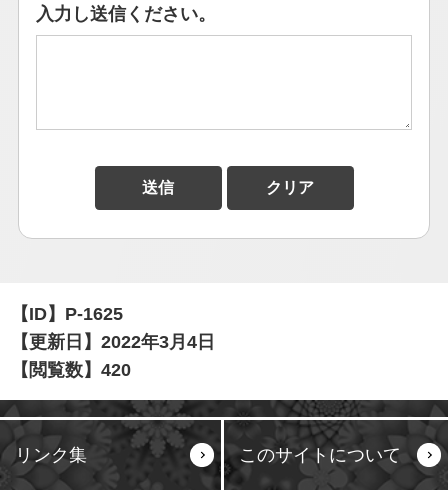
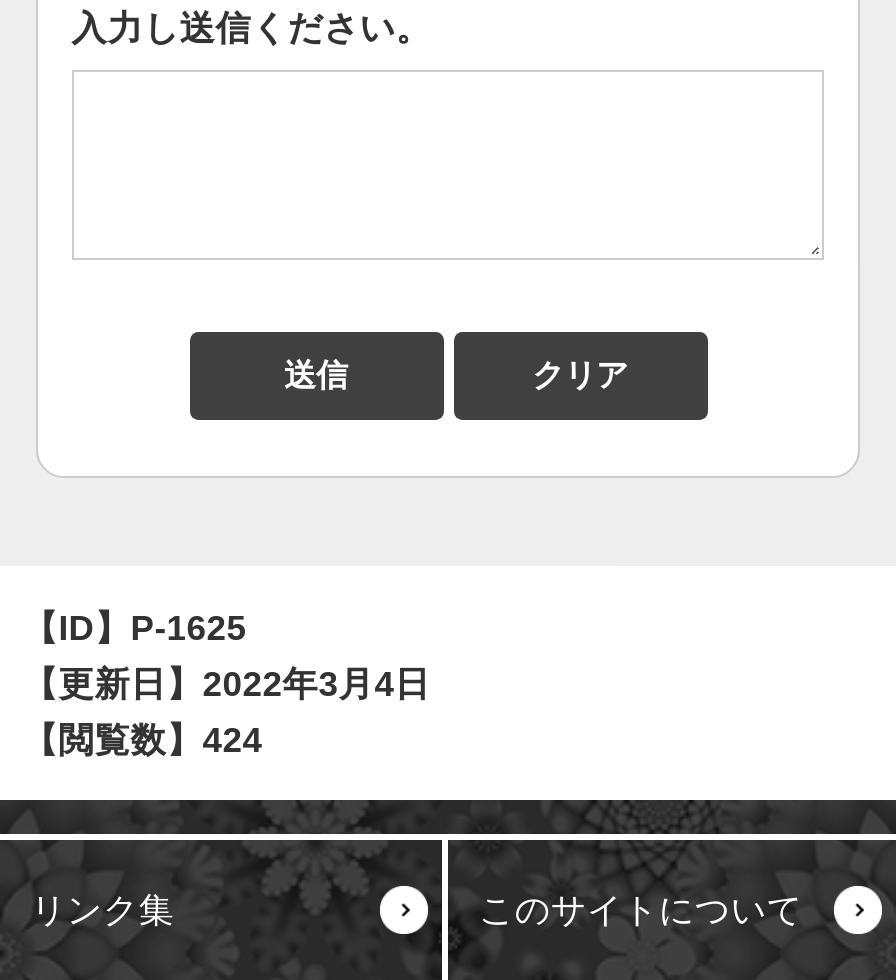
- 【閲覧数】420
+ 【閲覧数】424
